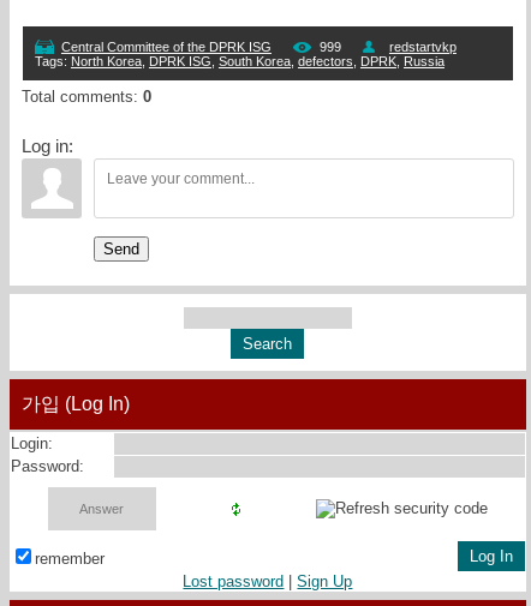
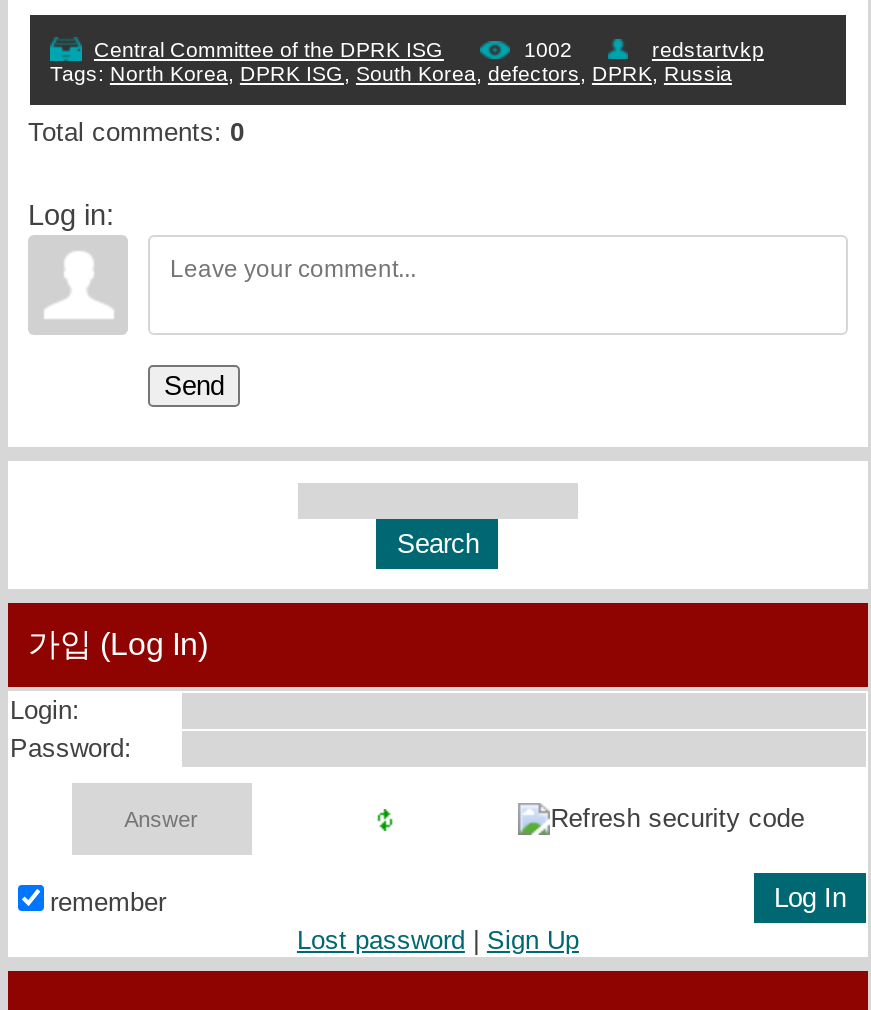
- 999
+ 1002
